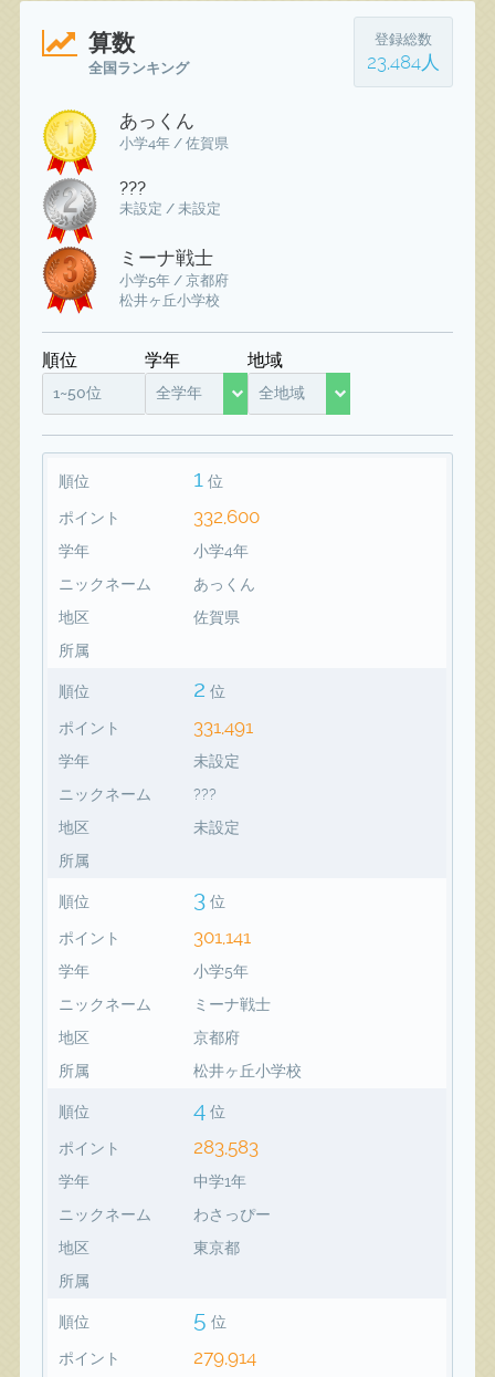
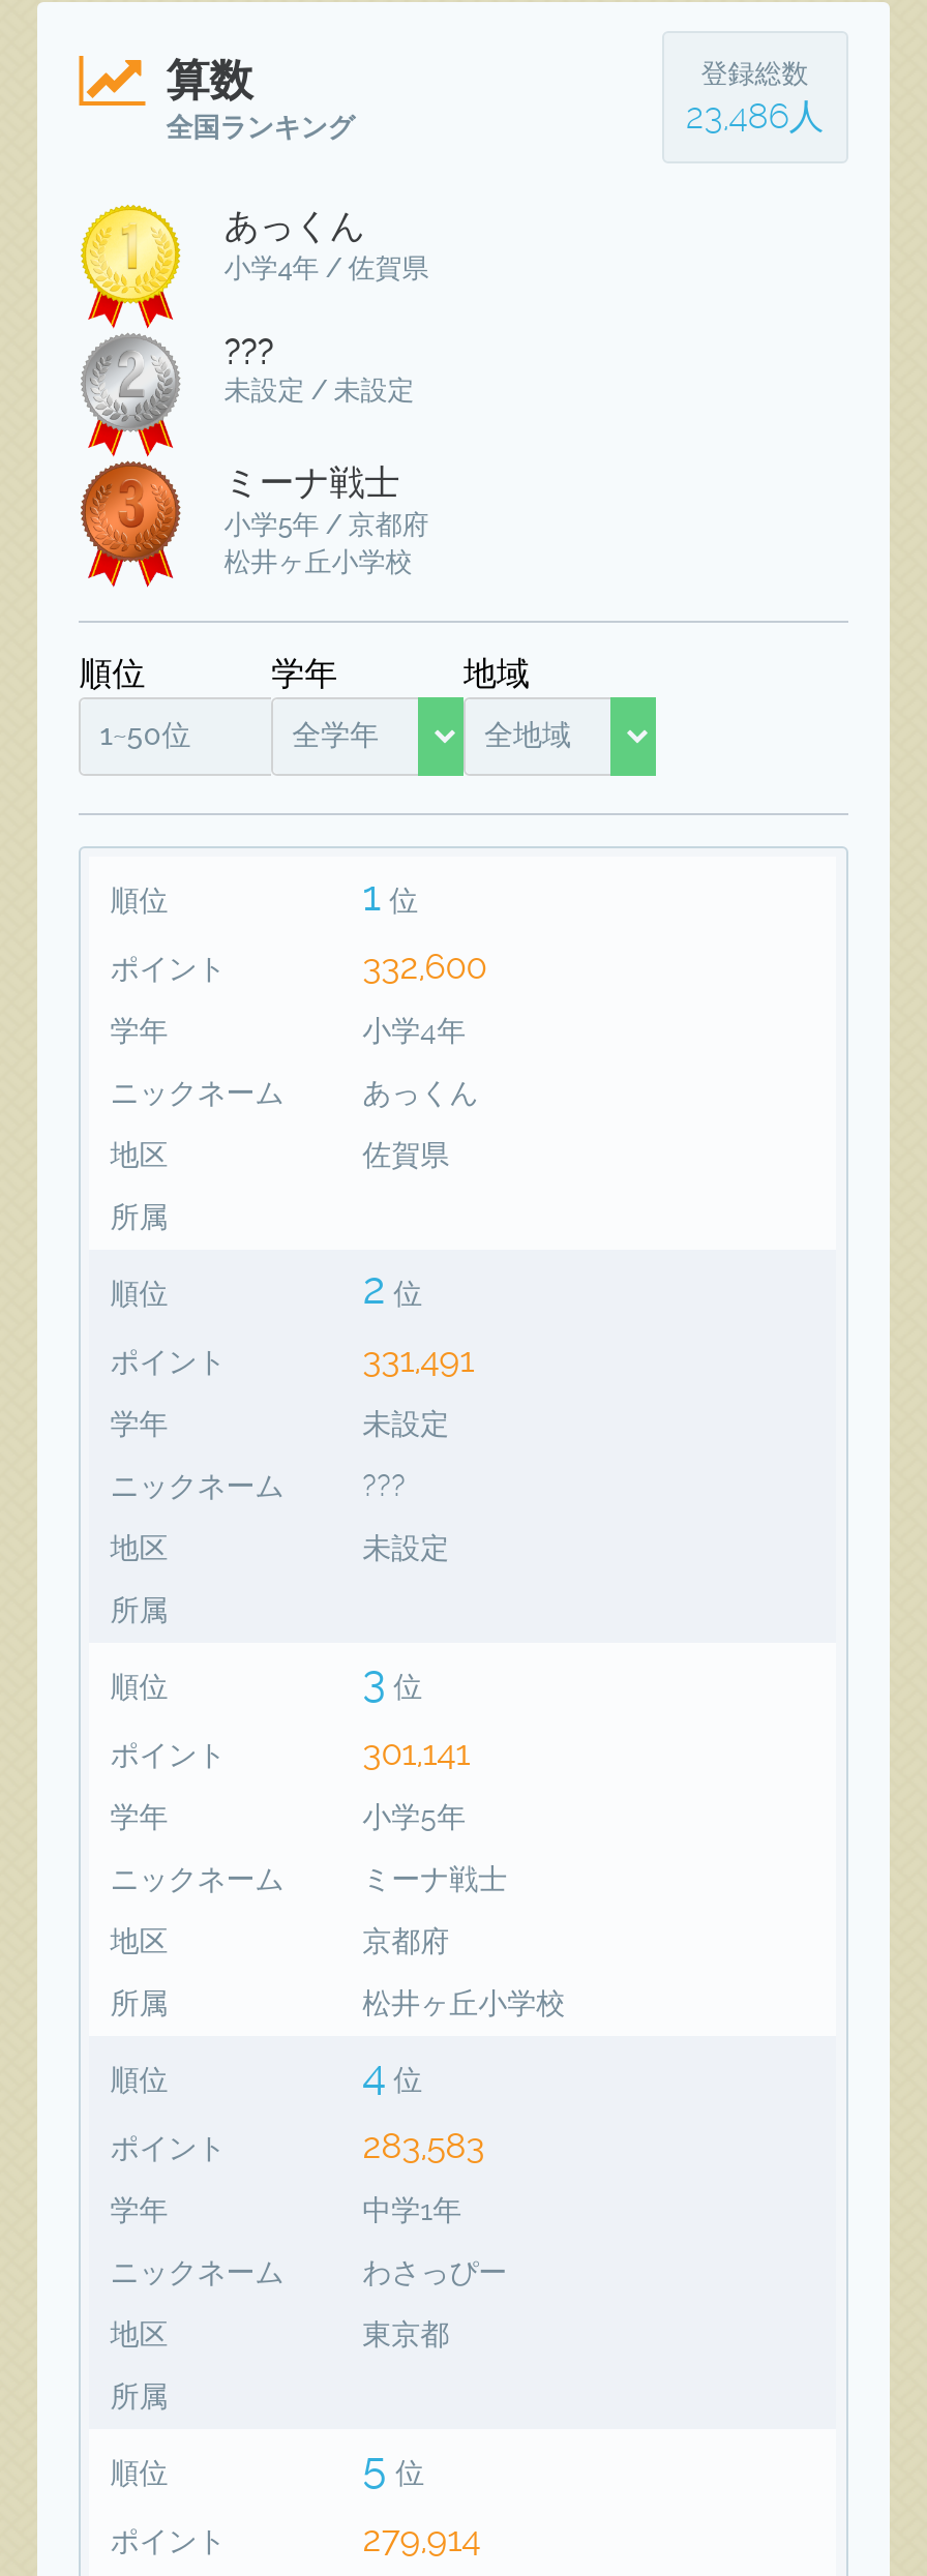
- 23,484人
+ 23,486人
